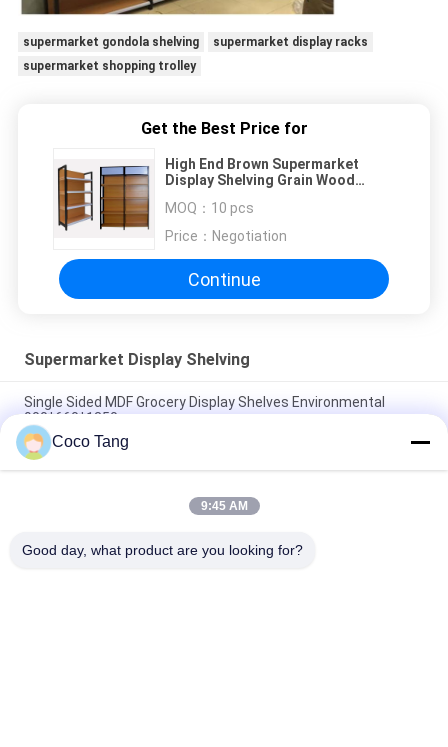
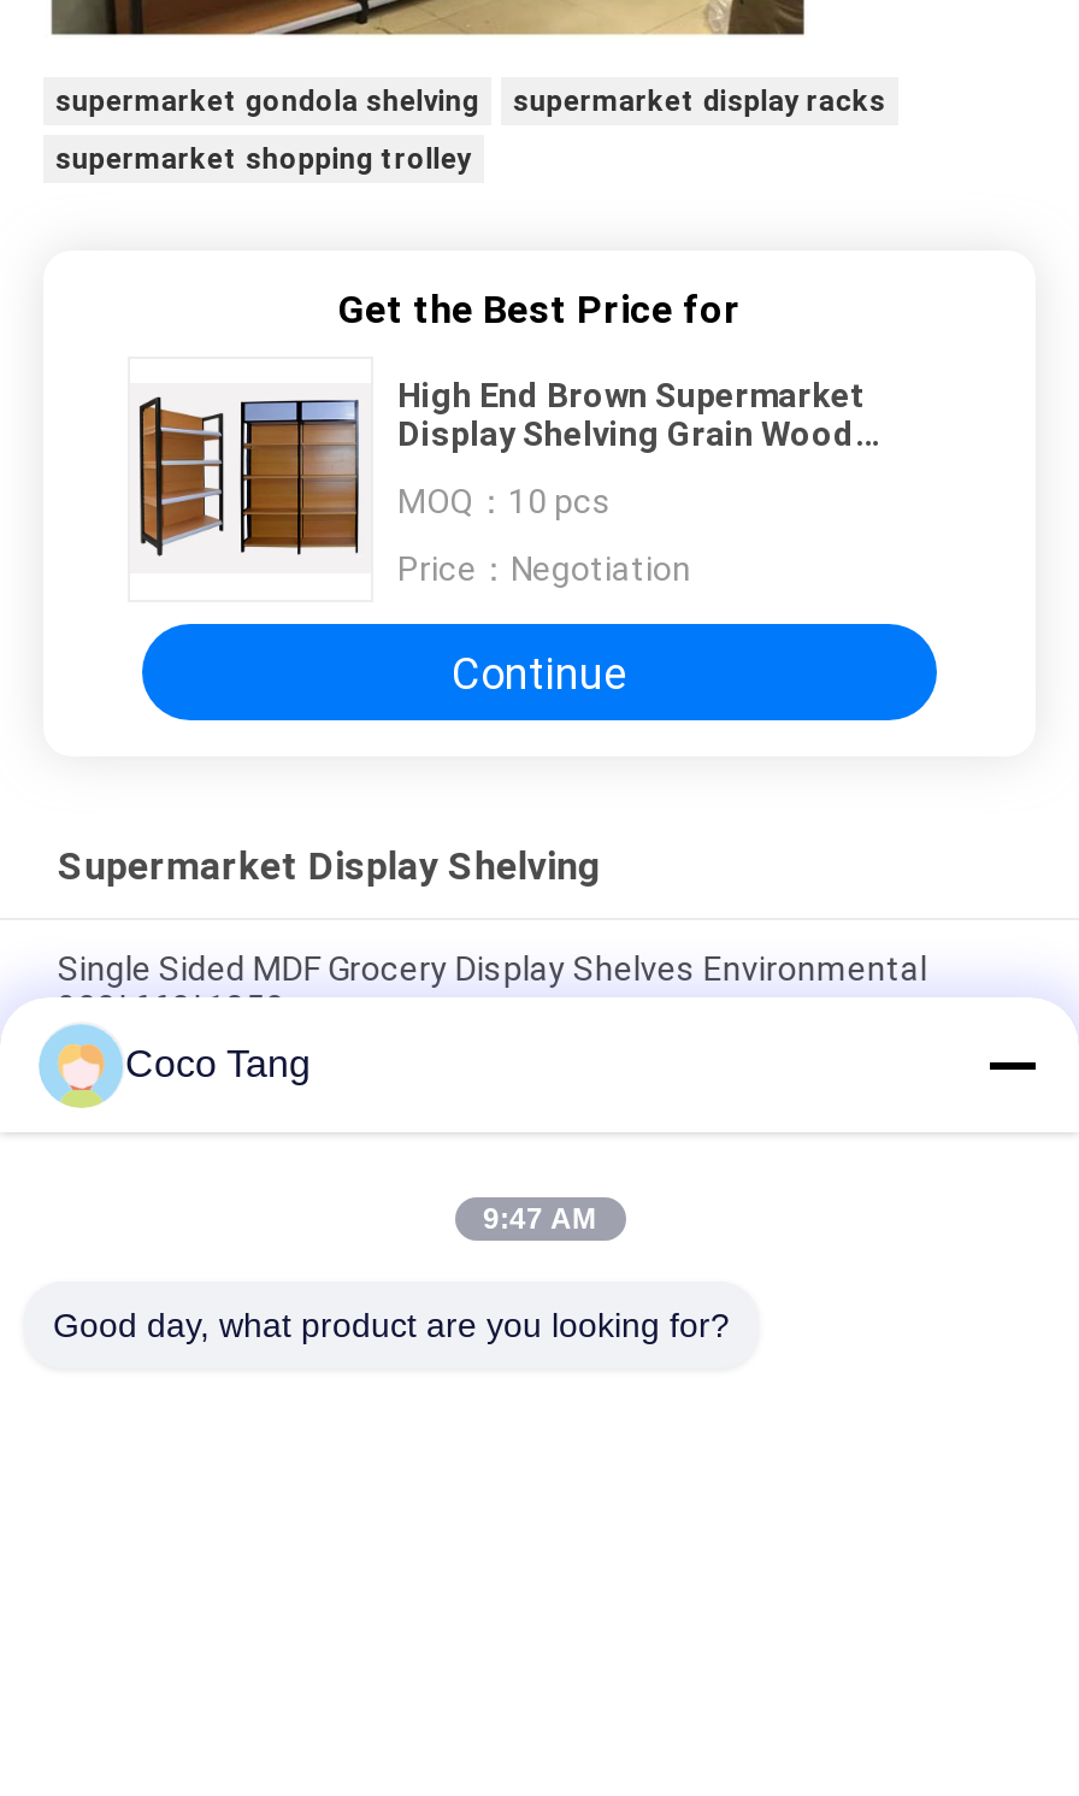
- 9:45 AM
+ 9:47 AM
